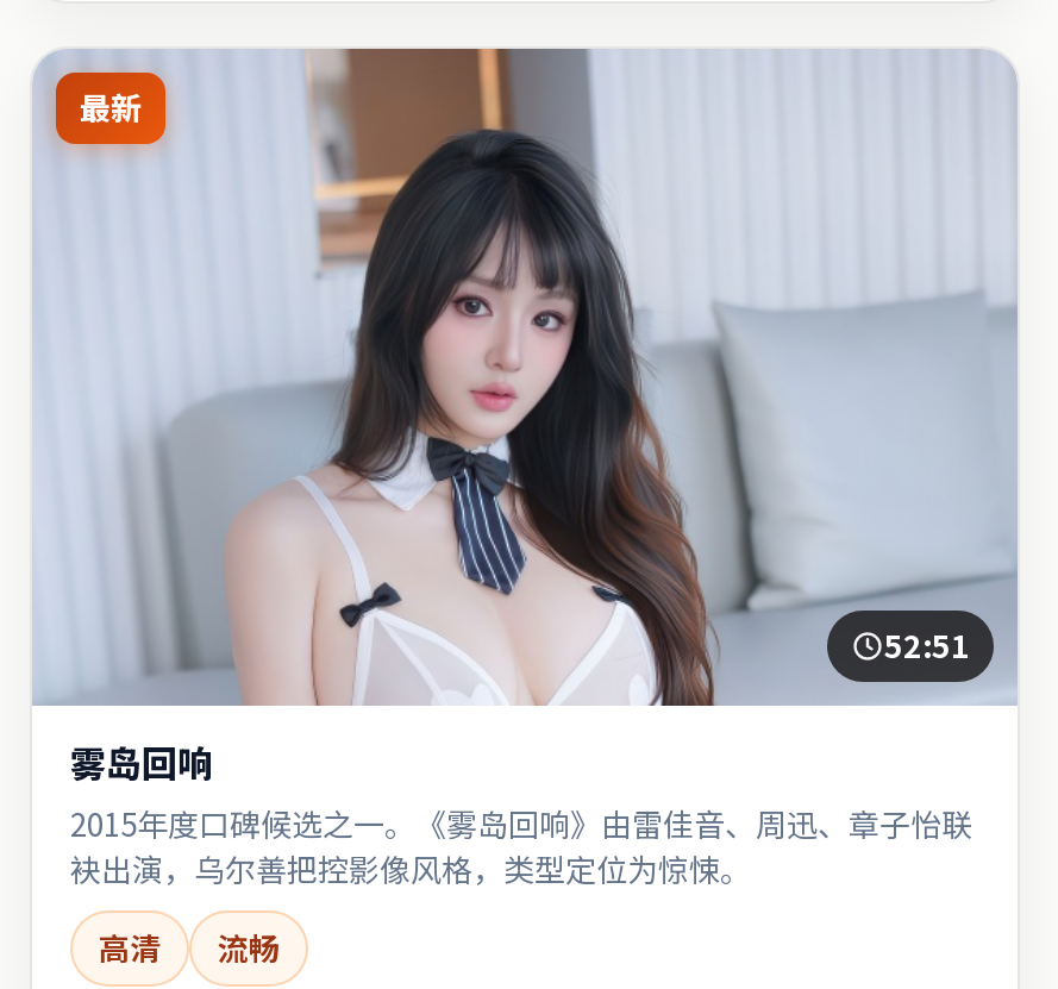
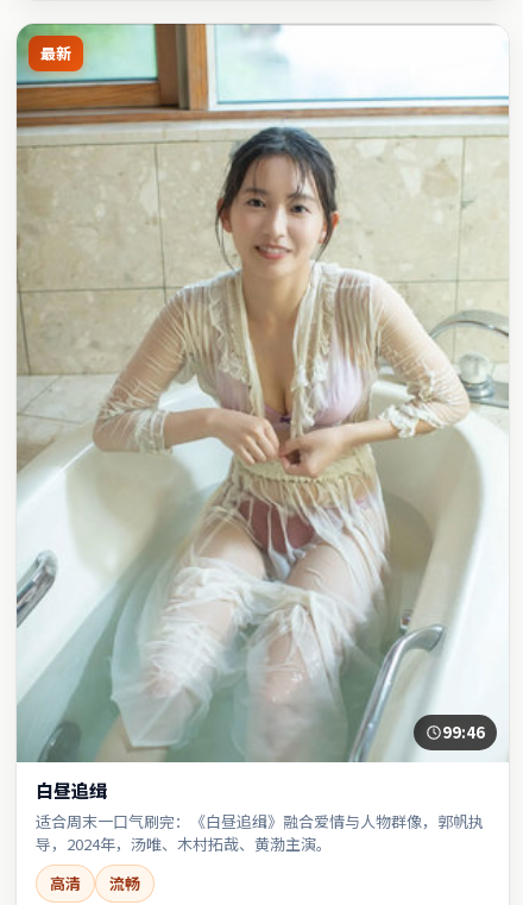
- [image]
- 52:51
+ [image]
+ 99:46

- 雾岛回响
- 2015年度口碑候选之一。《雾岛回响》由雷佳音、周迅、章子怡联
- 袂出演，乌尔善把控影像风格，类型定位为惊悚。
+ 白昼追缉
+ 适合周末一口气刷完：《白昼追缉》融合爱情与人物群像，郭帆执
+ 导，2024年，汤唯、木村拓哉、黄渤主演。
